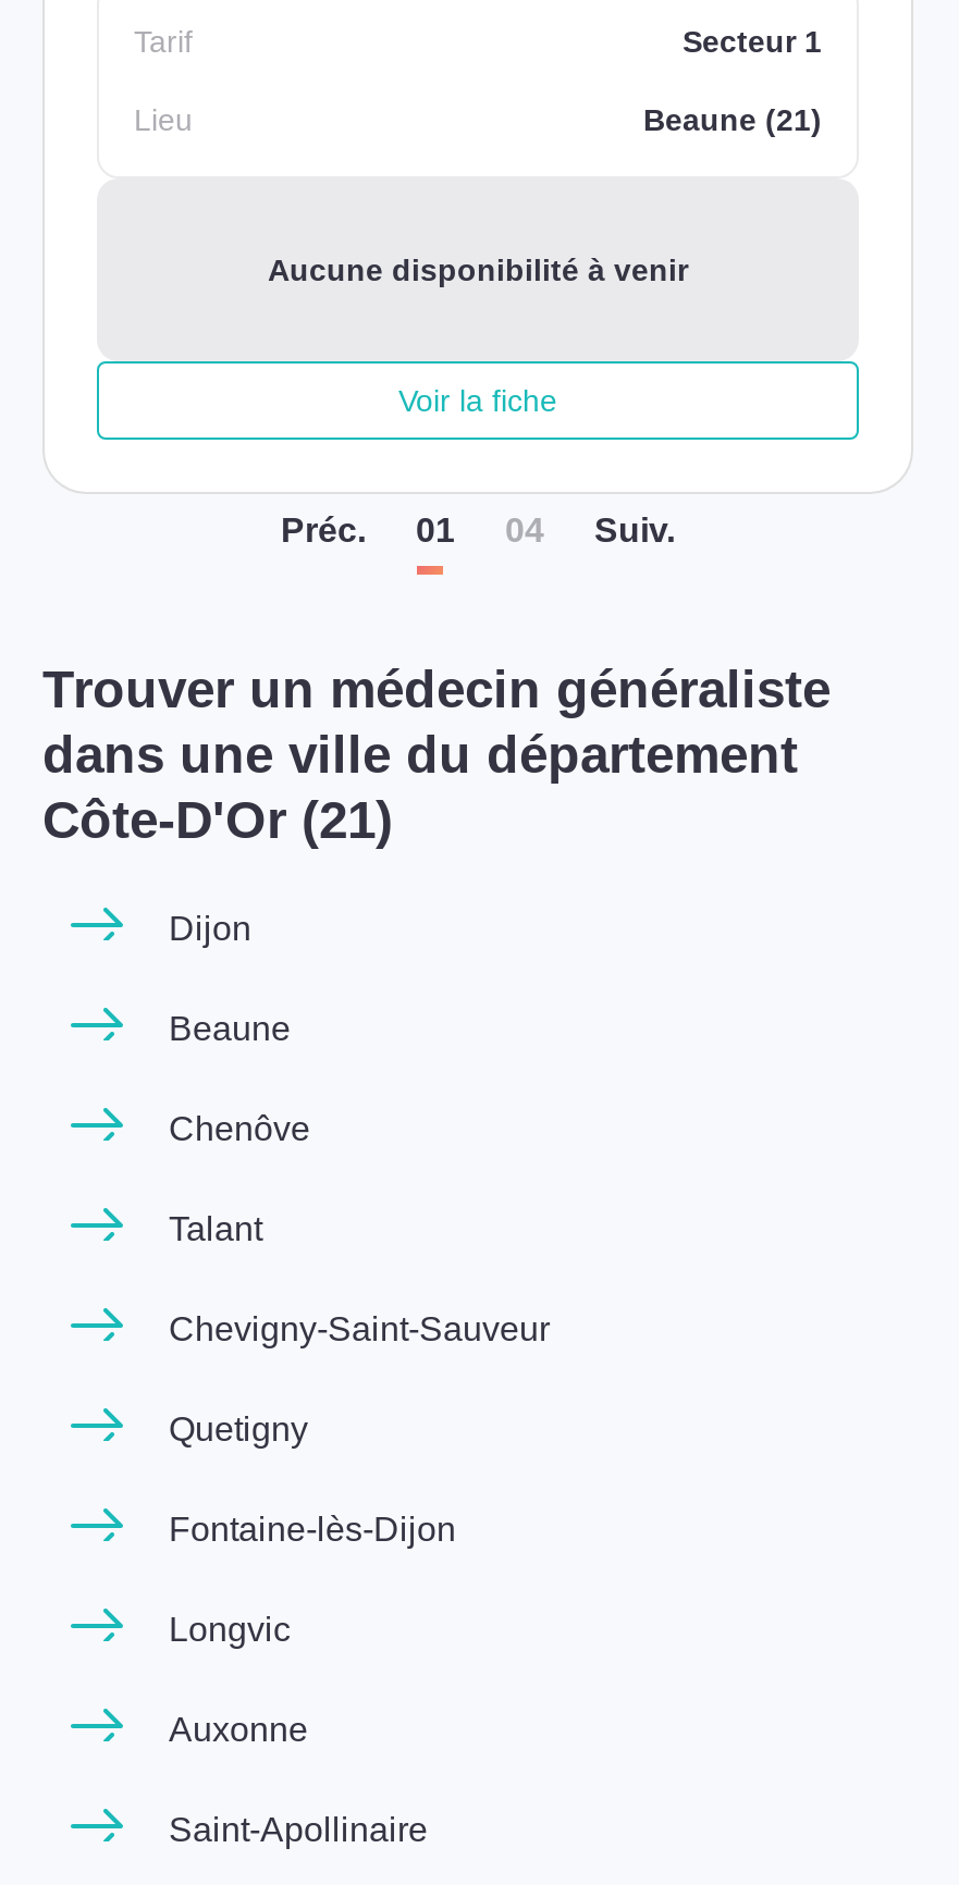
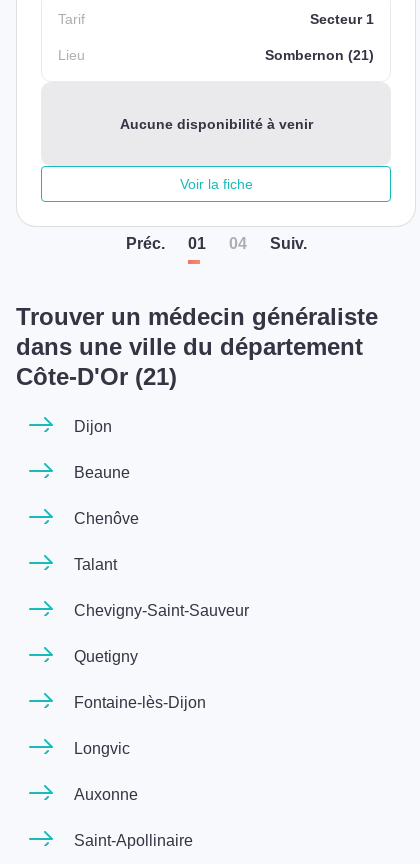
- Beaune (21)
+ Sombernon (21)
